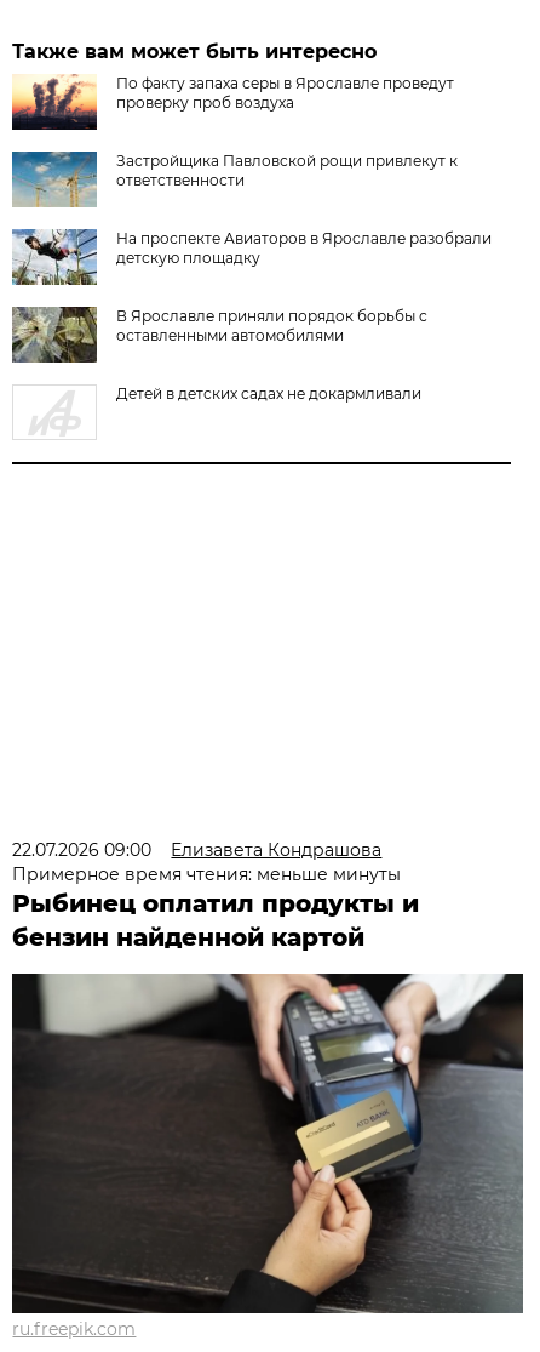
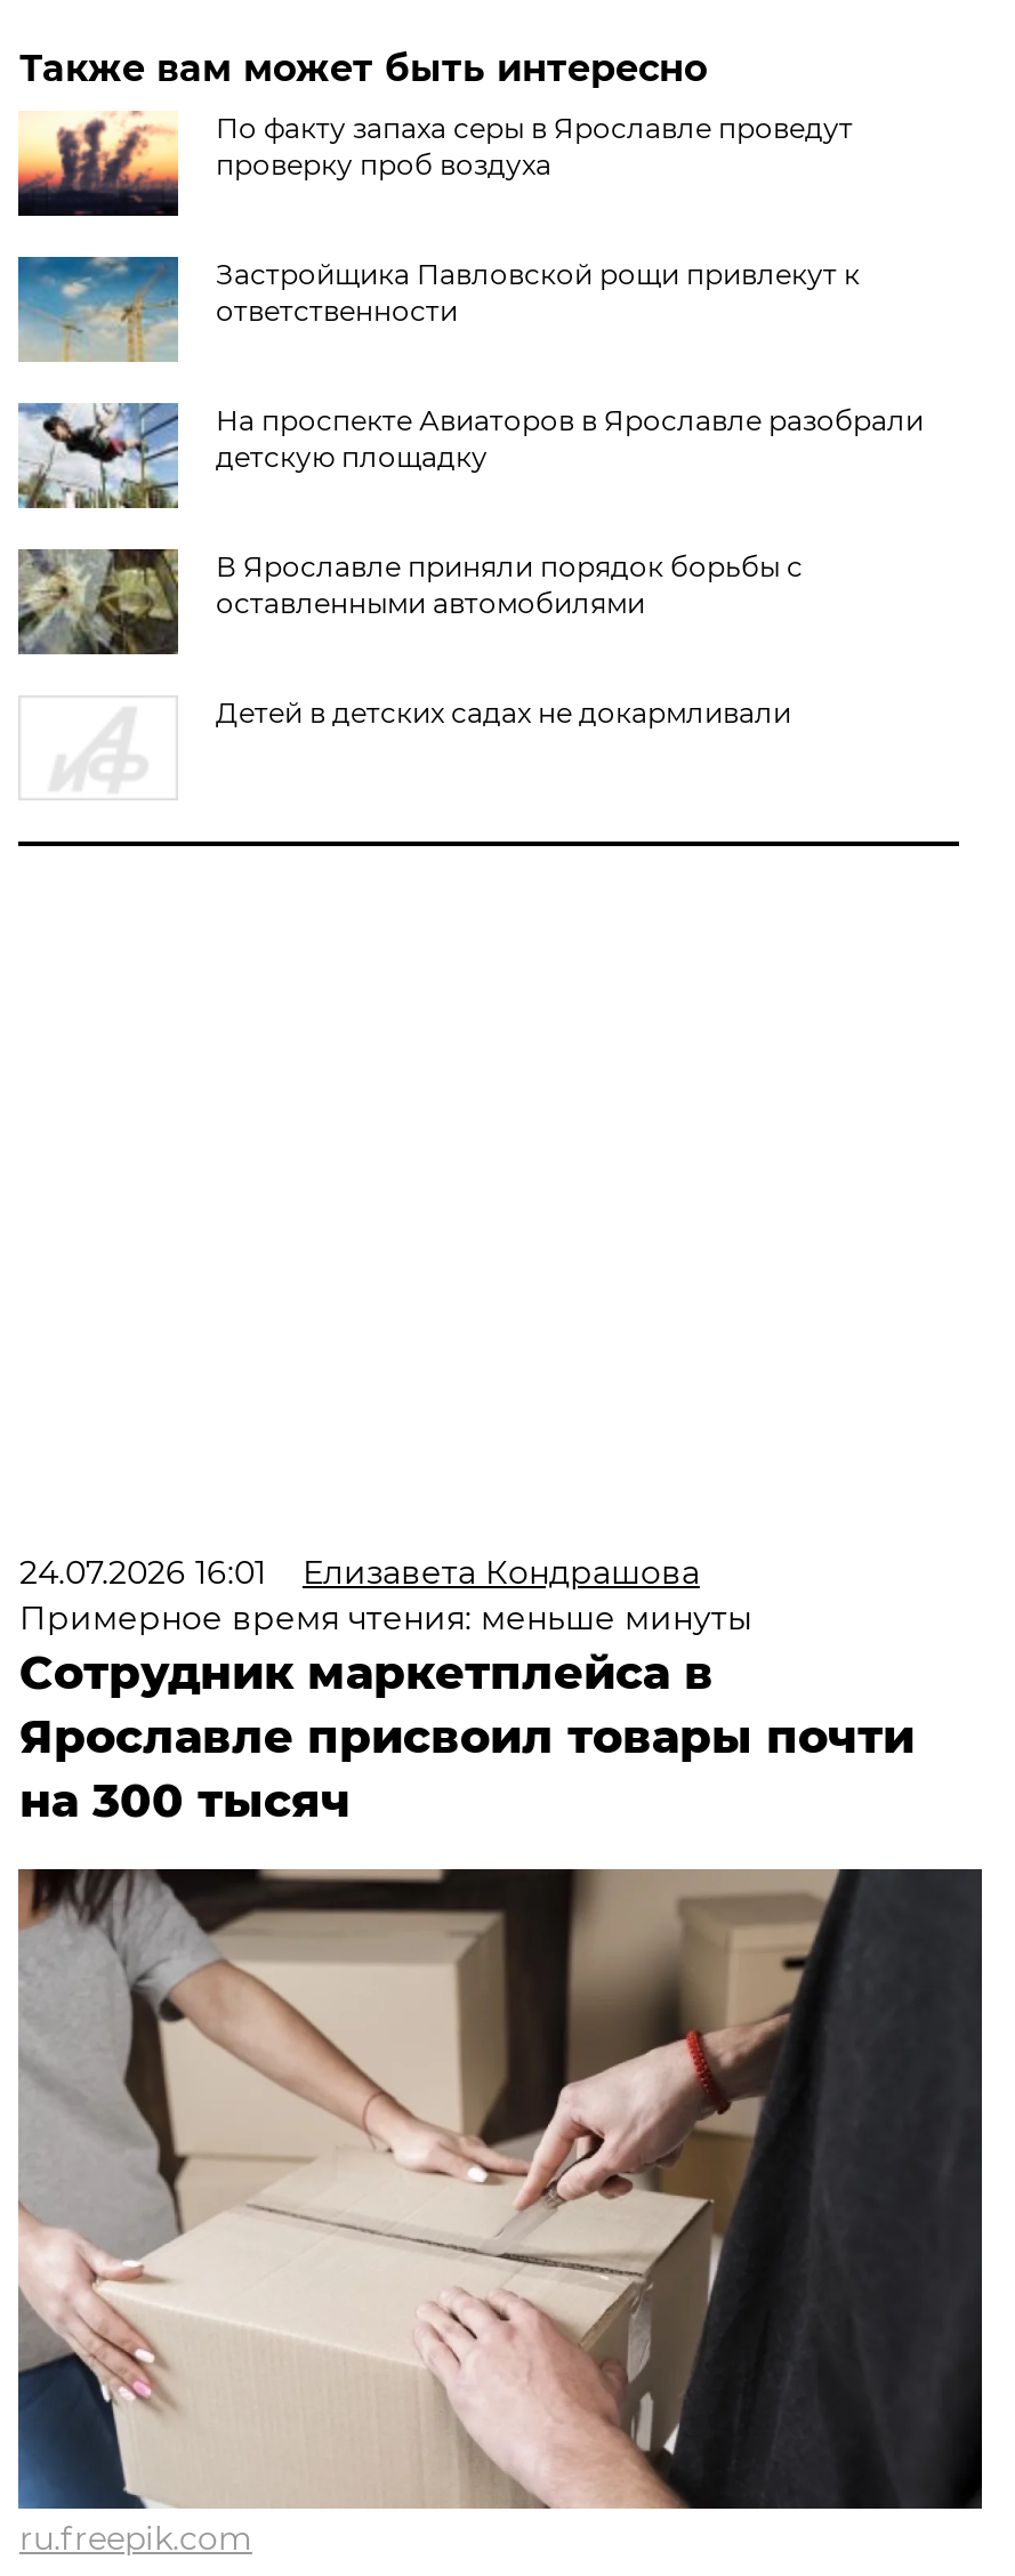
- 22.07.2026 09:00 Елизавета Кондрашова
+ 24.07.2026 16:01 Елизавета Кондрашова

- Рыбинец оплатил продукты и
- бензин найденной картой
+ Сотрудник маркетплейса в
+ Ярославле присвоил товары почти
+ на 300 тысяч

- [image]
+ [image]
